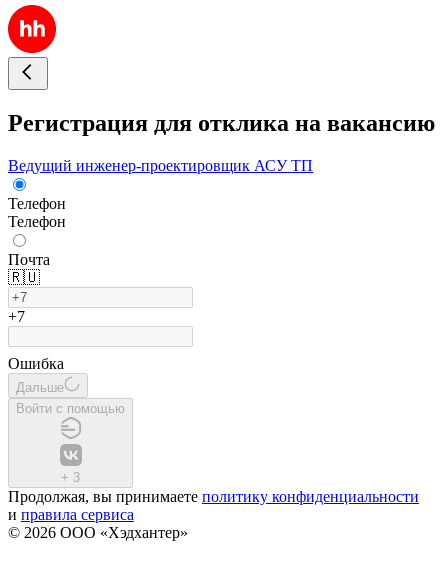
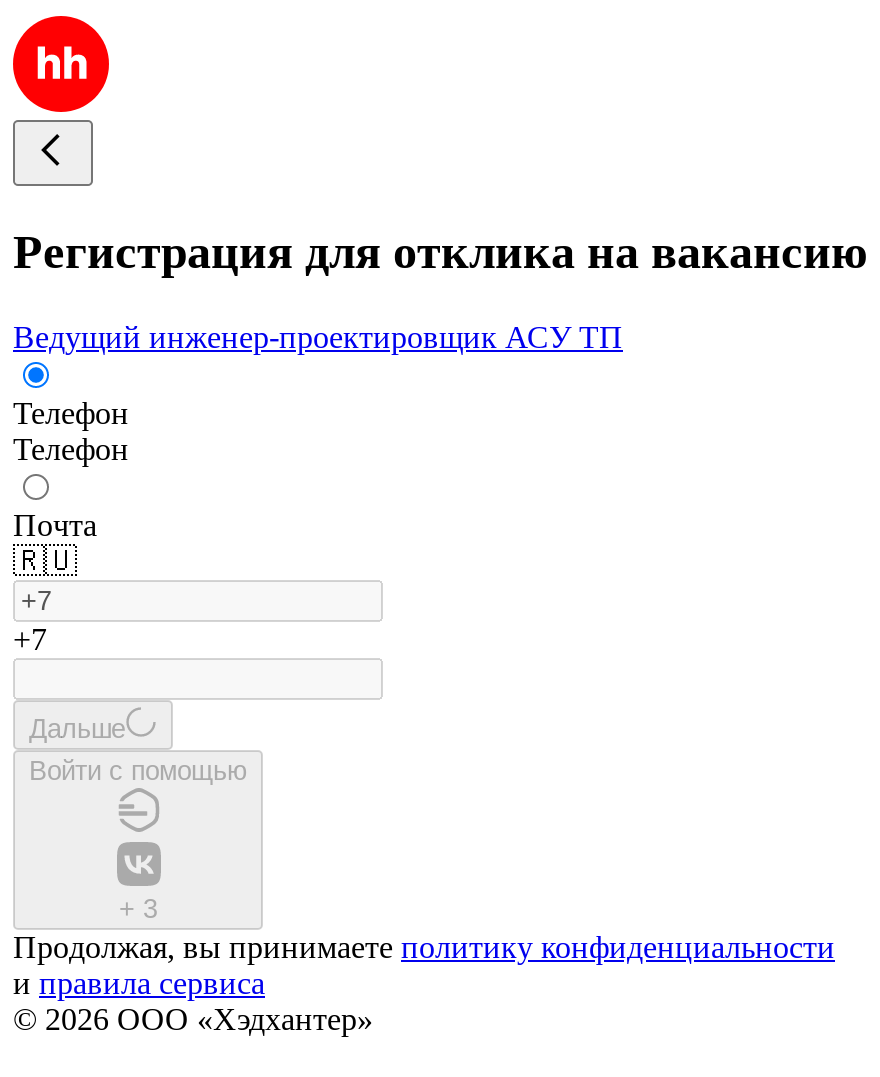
- Ошибка
